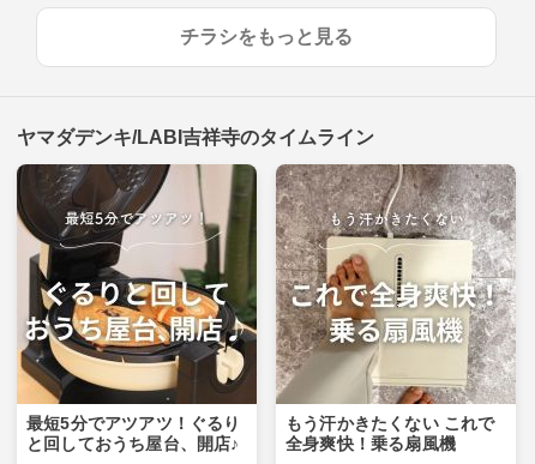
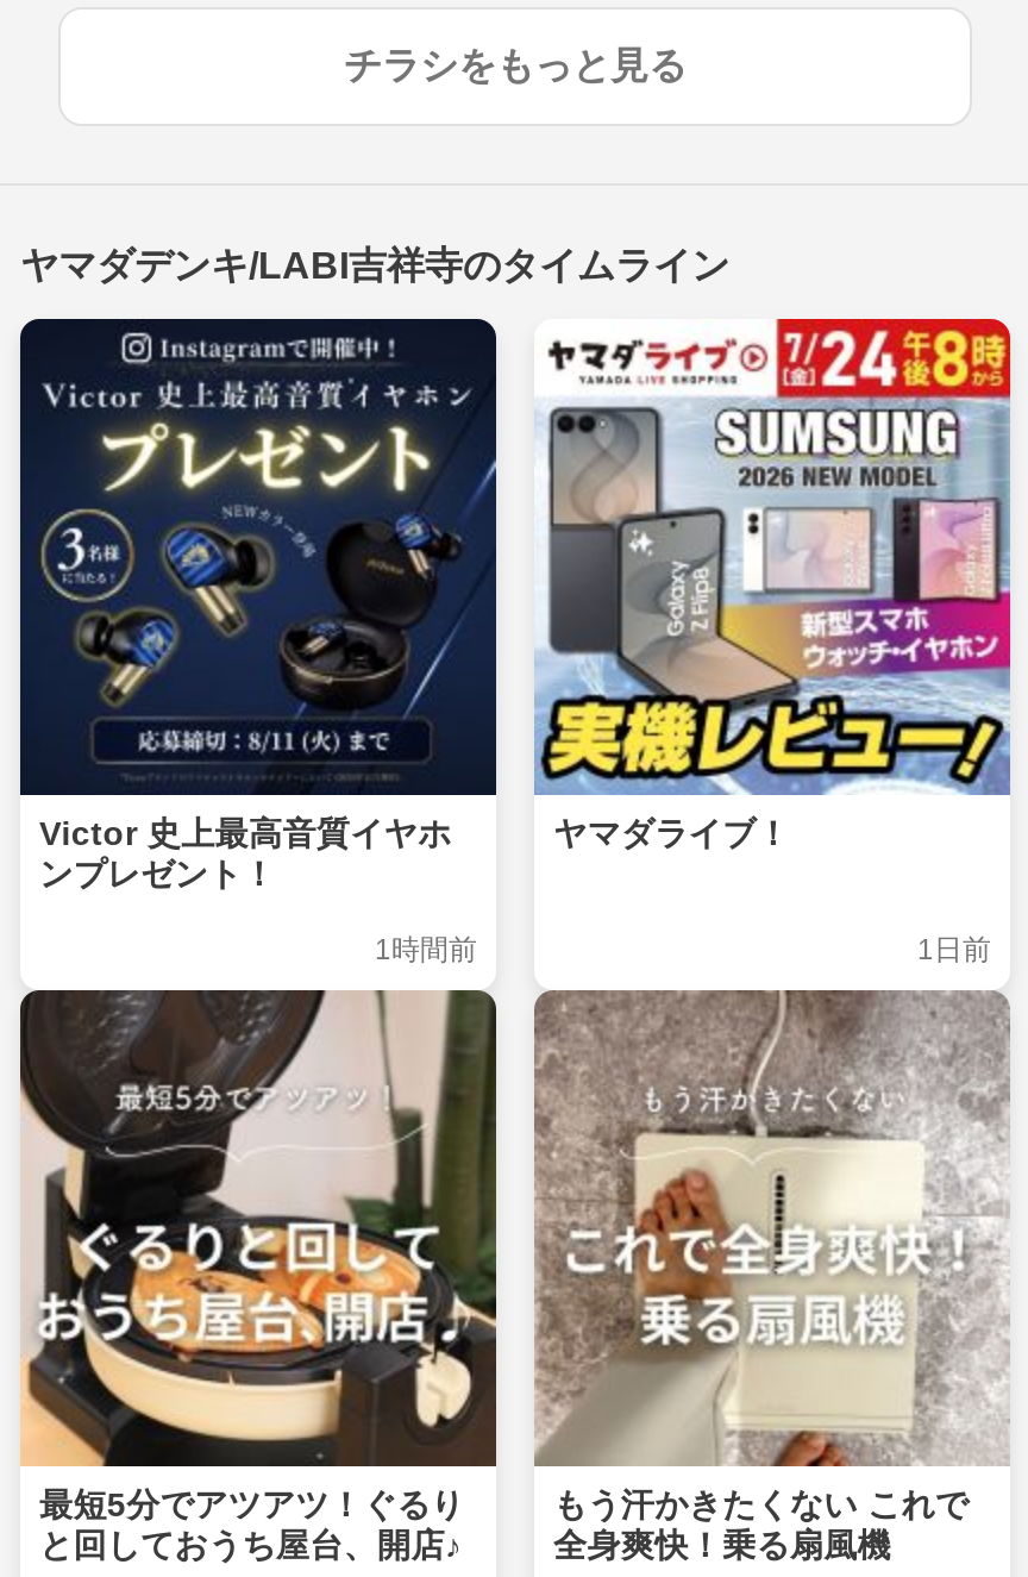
+ [image]
+ Victor 史上最高音質イヤホ
+ ンプレゼント！
+ 1時間前

+ [image]
+ ヤマダライブ！
+ 1日前
